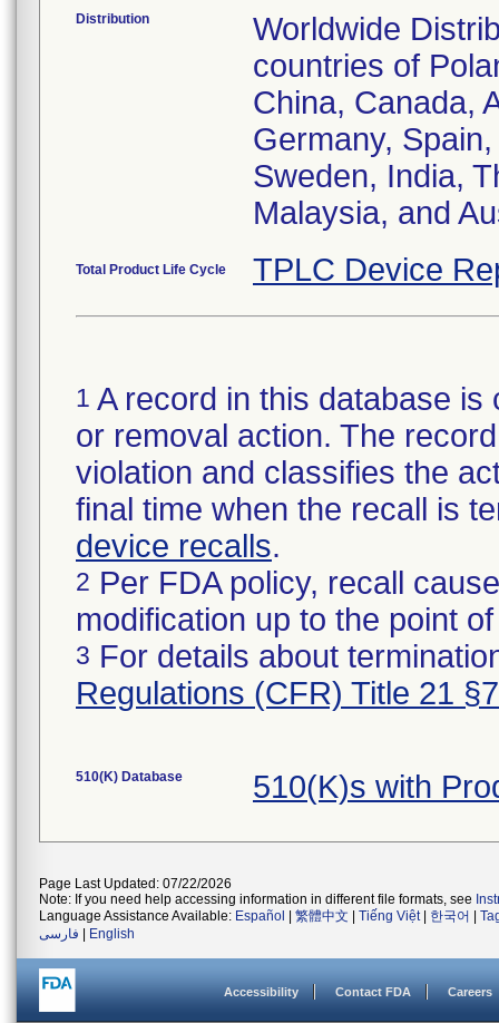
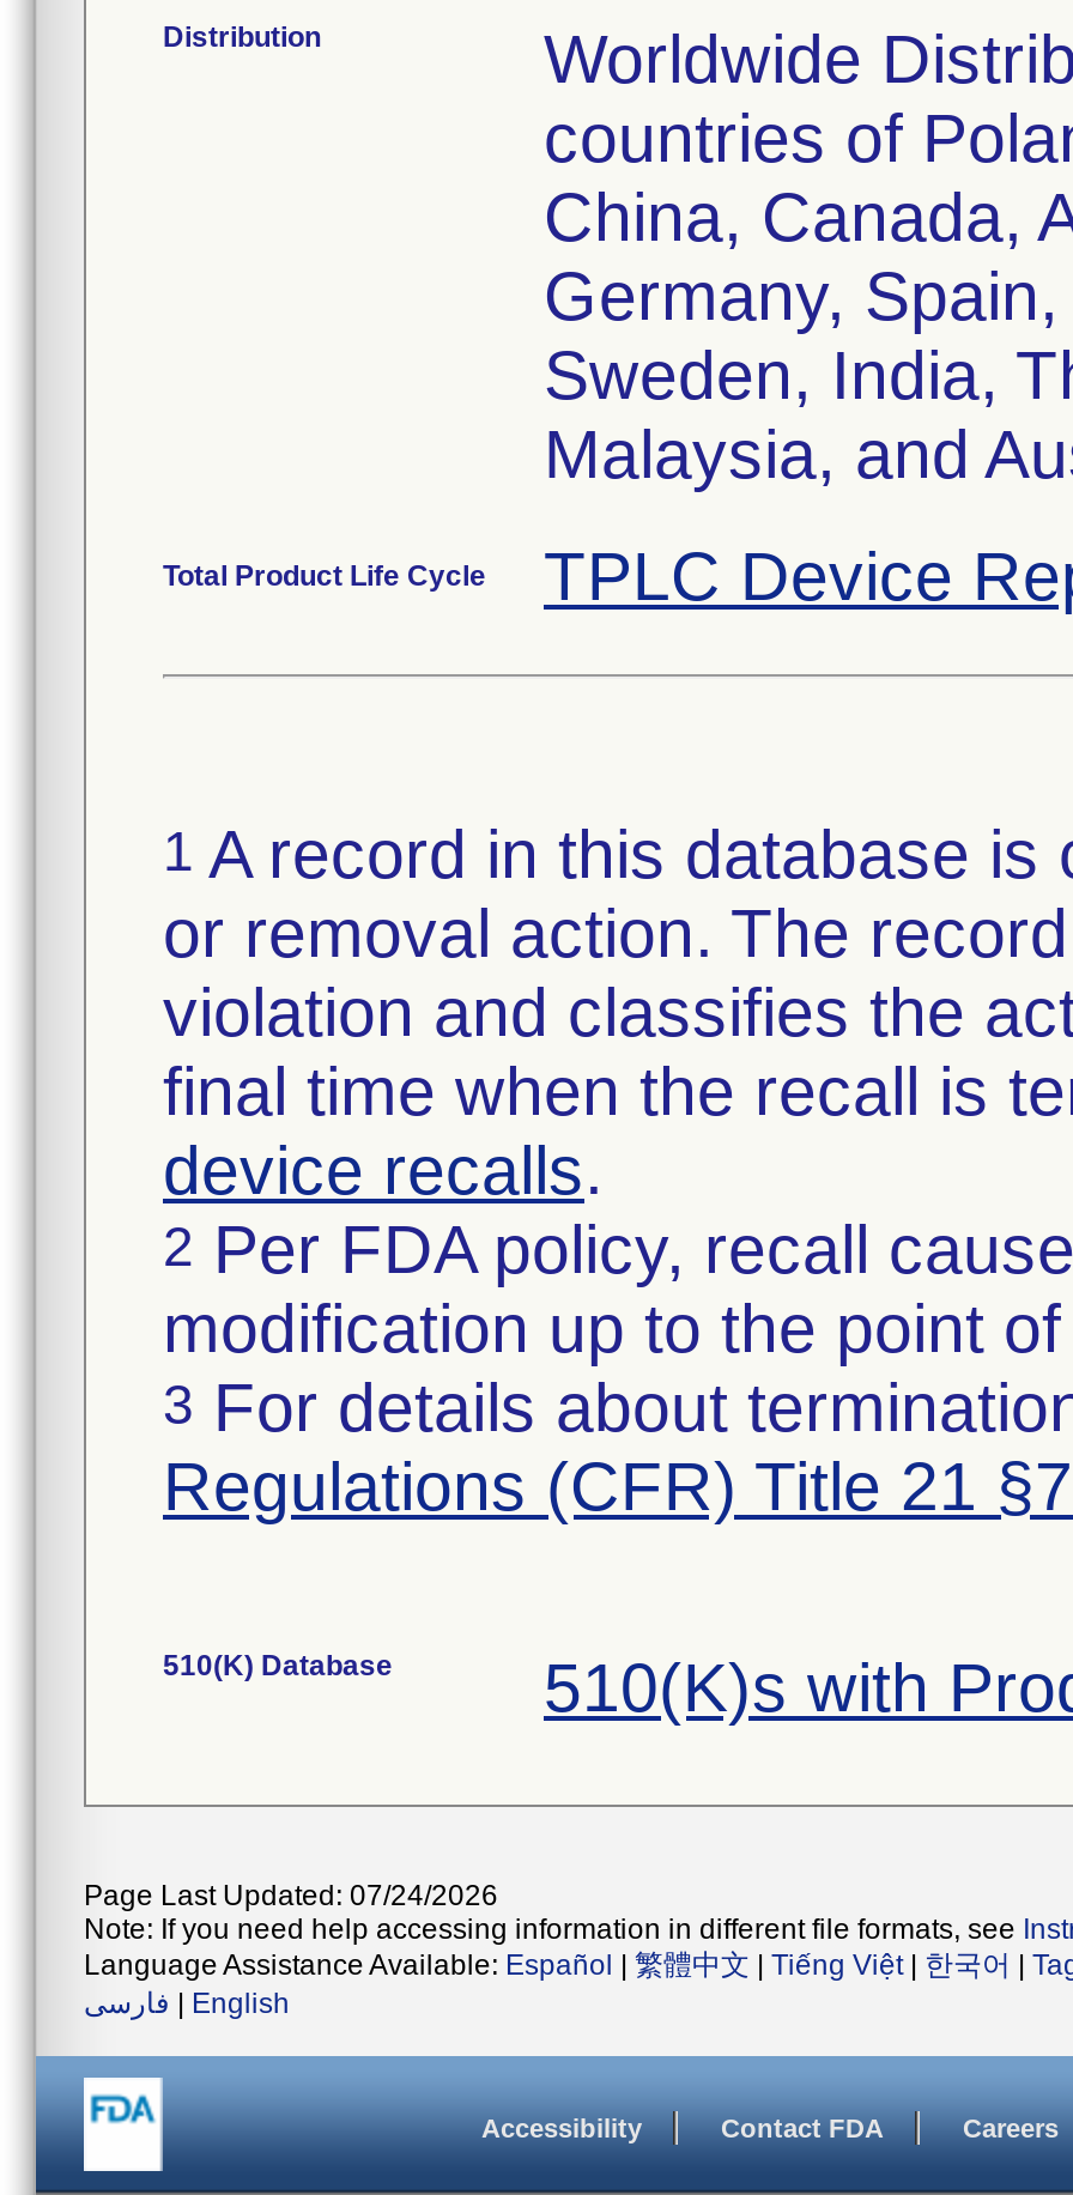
- Page Last Updated: 07/22/2026
+ Page Last Updated: 07/24/2026
